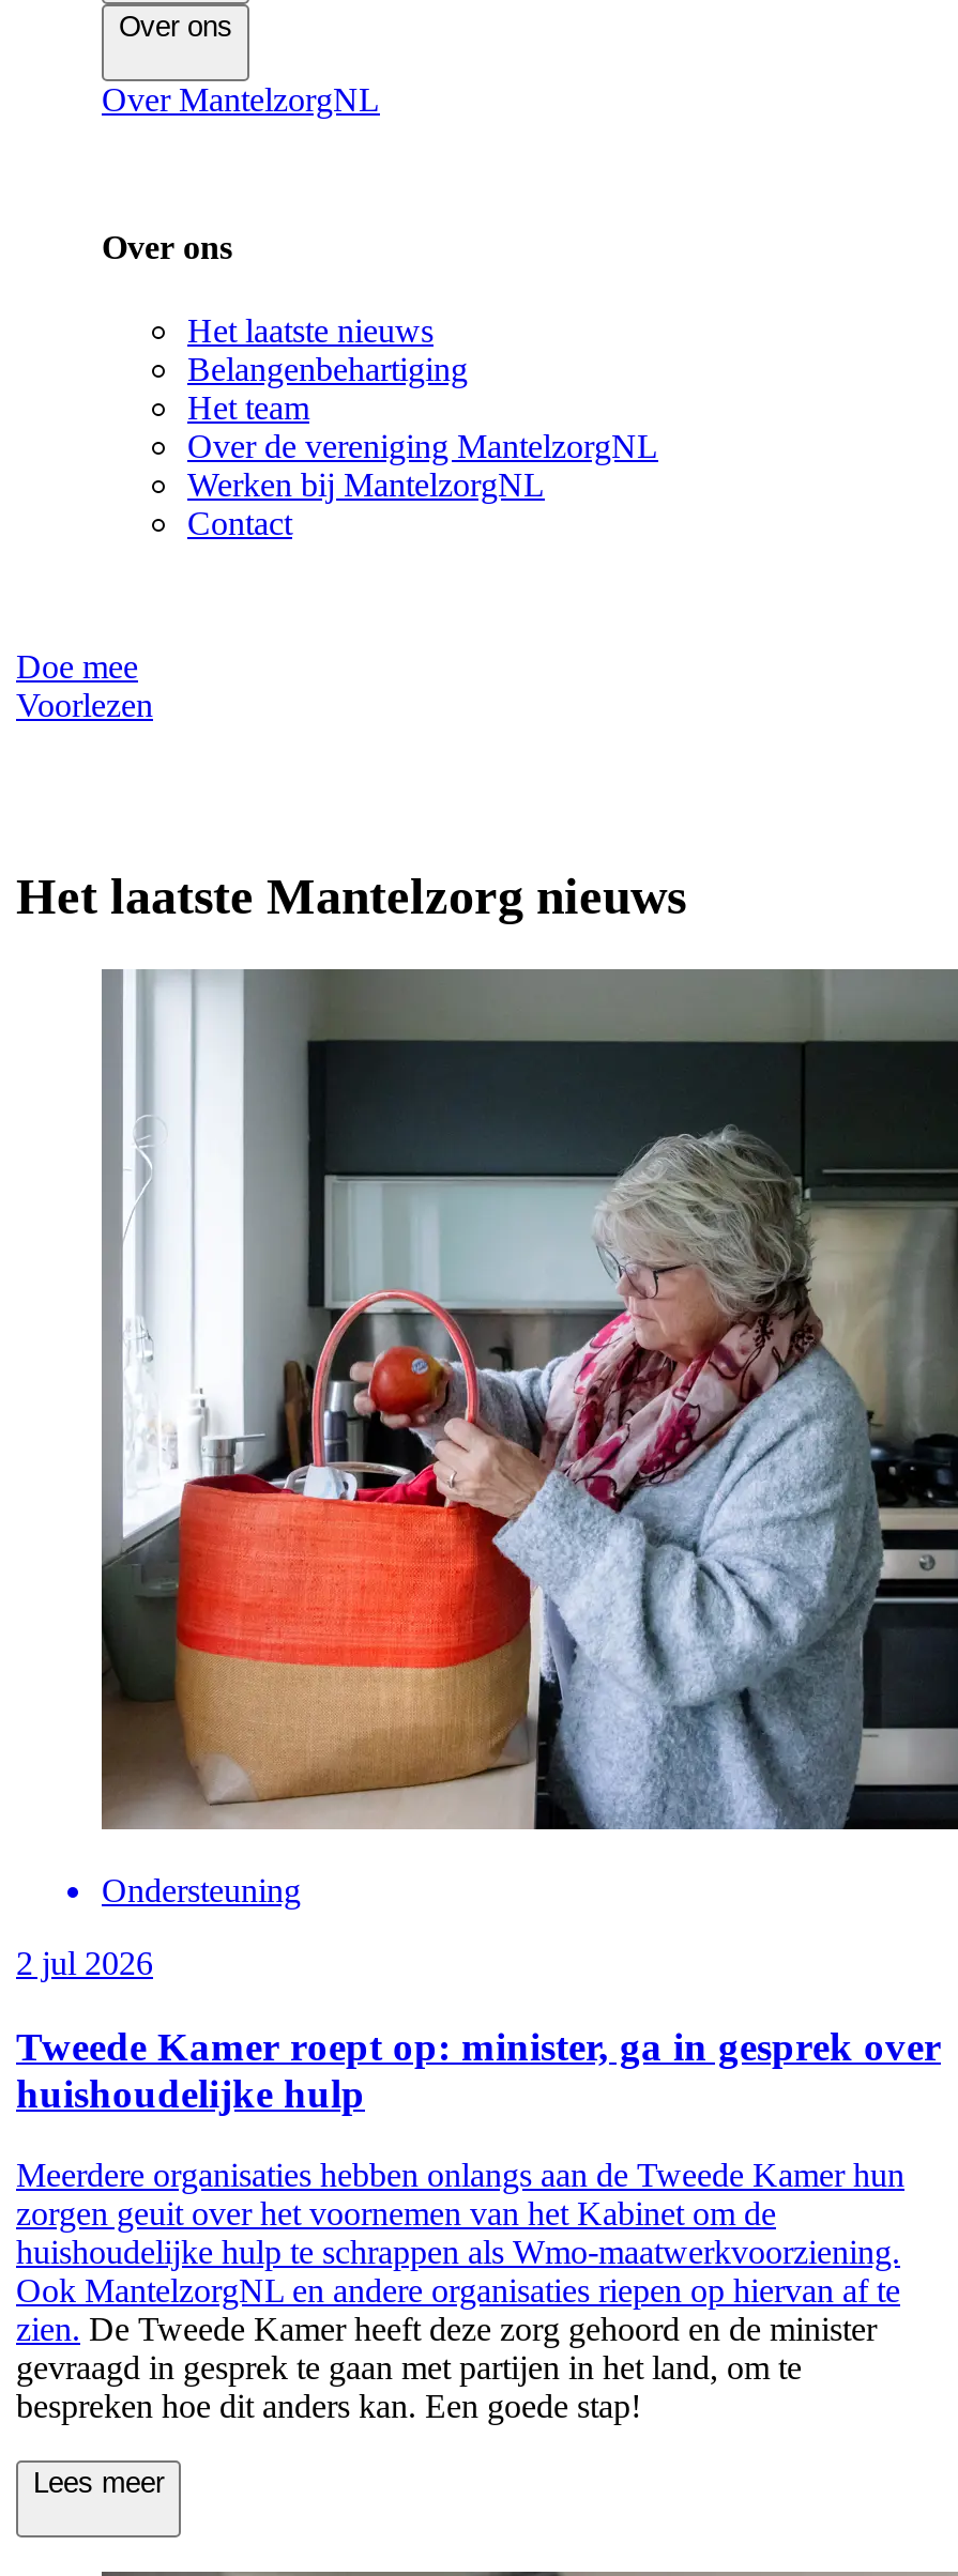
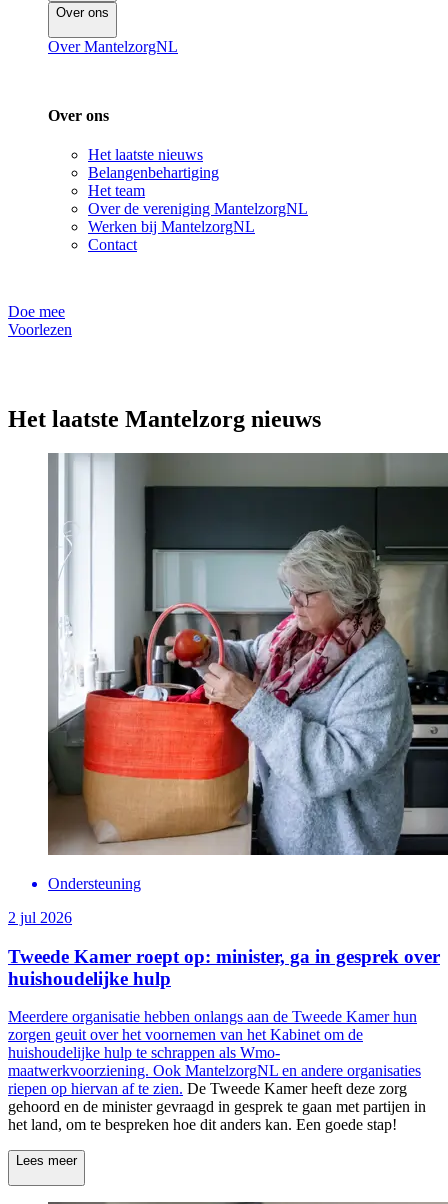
- Meerdere organisaties hebben onlangs aan de Tweede Kamer hun
+ Meerdere organisatie hebben onlangs aan de Tweede Kamer hun
